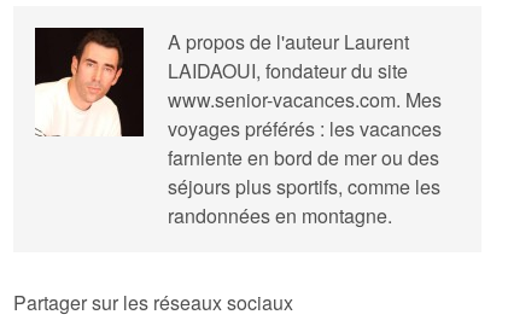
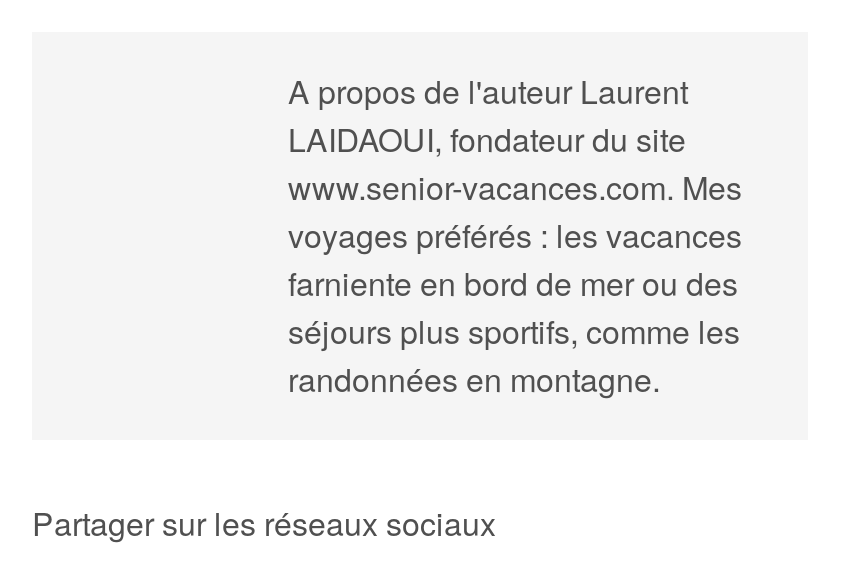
- [image]
